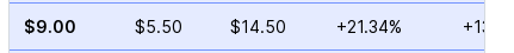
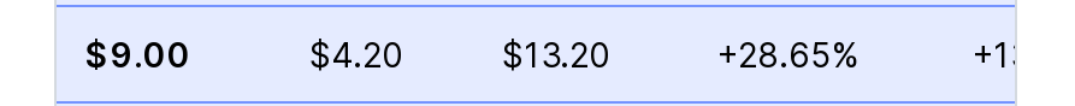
- $5.50
+ $4.20

- $14.50
+ $13.20

- +21.34%
+ +28.65%
